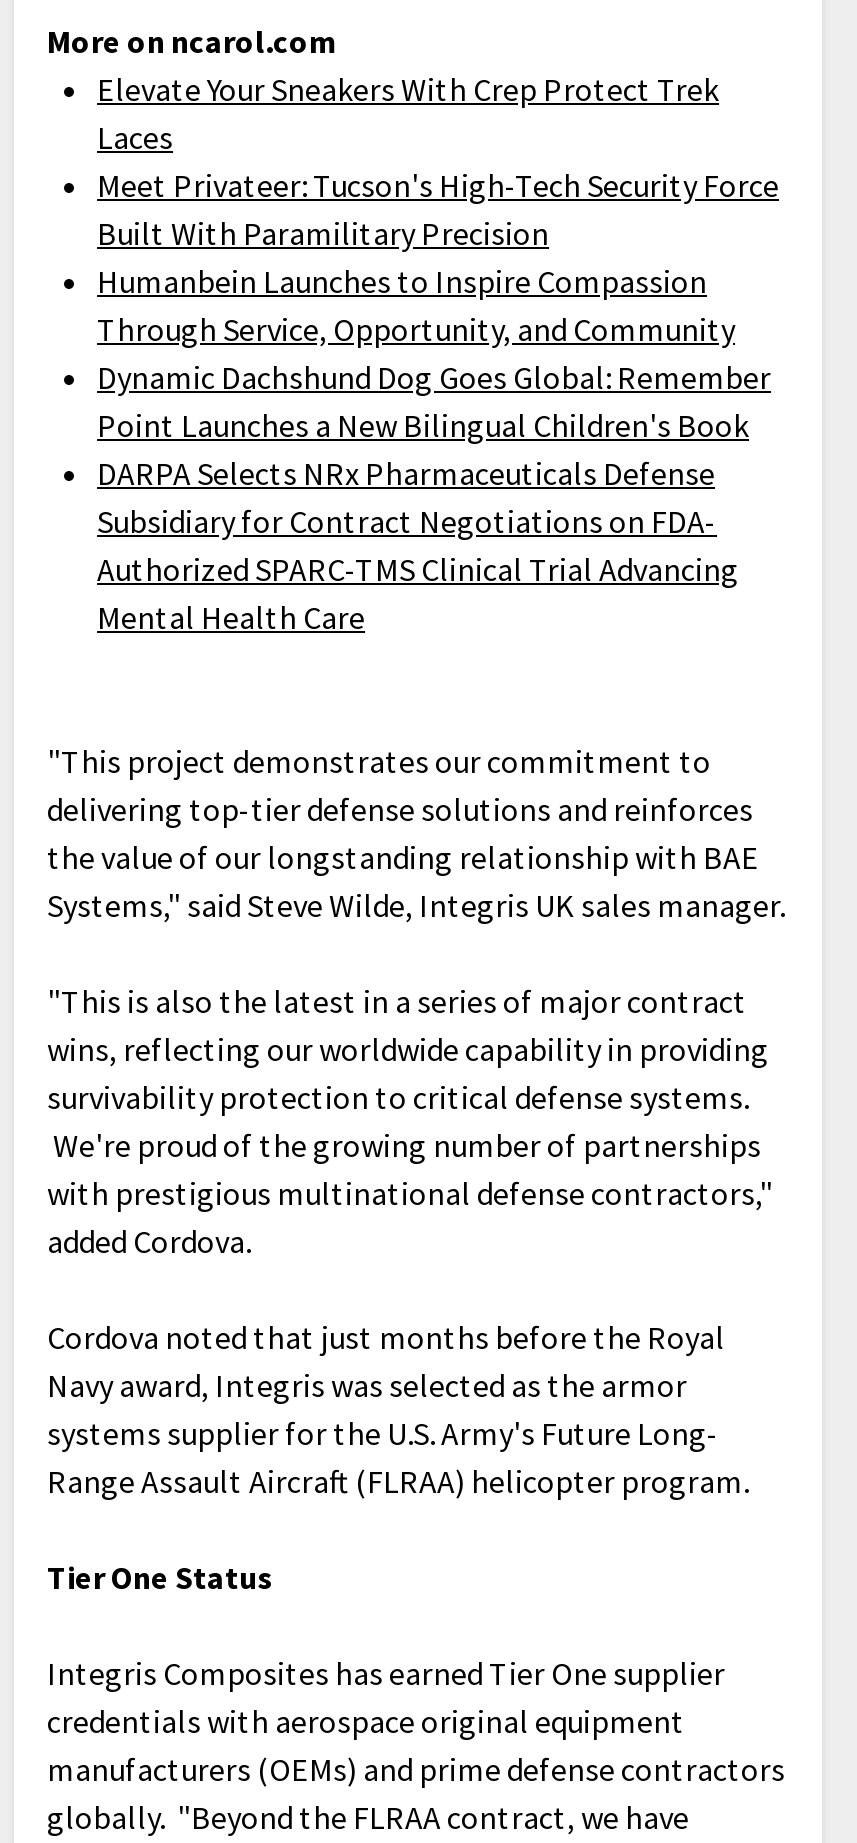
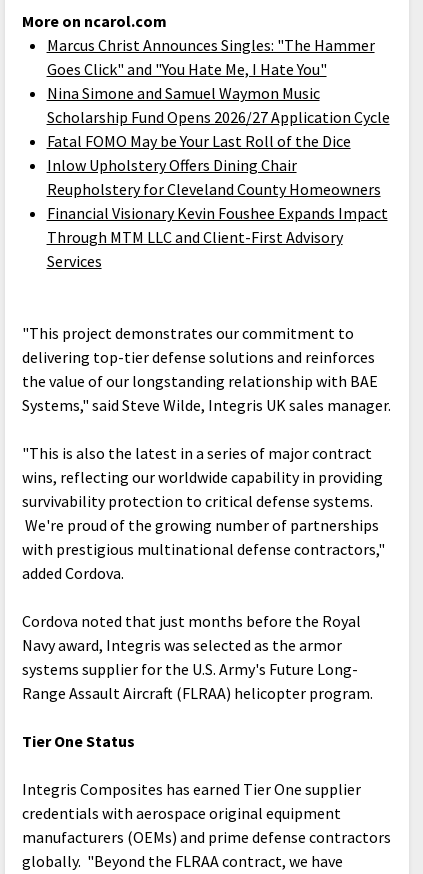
- Elevate Your Sneakers With Crep Protect Trek
- Laces
- Meet Privateer: Tucson's High-Tech Security Force
- Built With Paramilitary Precision
- Humanbein Launches to Inspire Compassion
- Through Service, Opportunity, and Community
- Dynamic Dachshund Dog Goes Global: Remember
- Point Launches a New Bilingual Children's Book
- DARPA Selects NRx Pharmaceuticals Defense
- Subsidiary for Contract Negotiations on FDA-
- Authorized SPARC-TMS Clinical Trial Advancing
- Mental Health Care
+ Marcus Christ Announces Singles: "The Hammer
+ Goes Click" and "You Hate Me, I Hate You"
+ Nina Simone and Samuel Waymon Music
+ Scholarship Fund Opens 2026/27 Application Cycle
+ Fatal FOMO May be Your Last Roll of the Dice
+ Inlow Upholstery Offers Dining Chair
+ Reupholstery for Cleveland County Homeowners
+ Financial Visionary Kevin Foushee Expands Impact
+ Through MTM LLC and Client-First Advisory
+ Services
